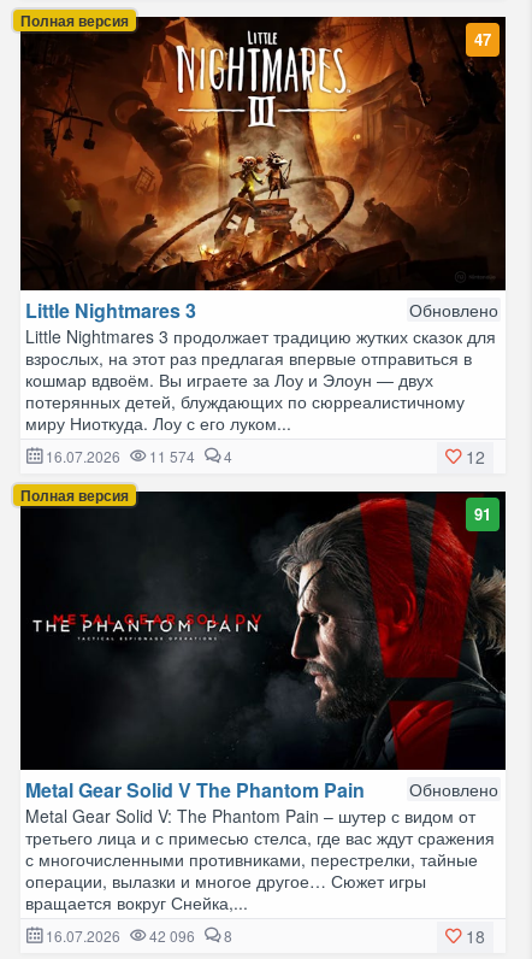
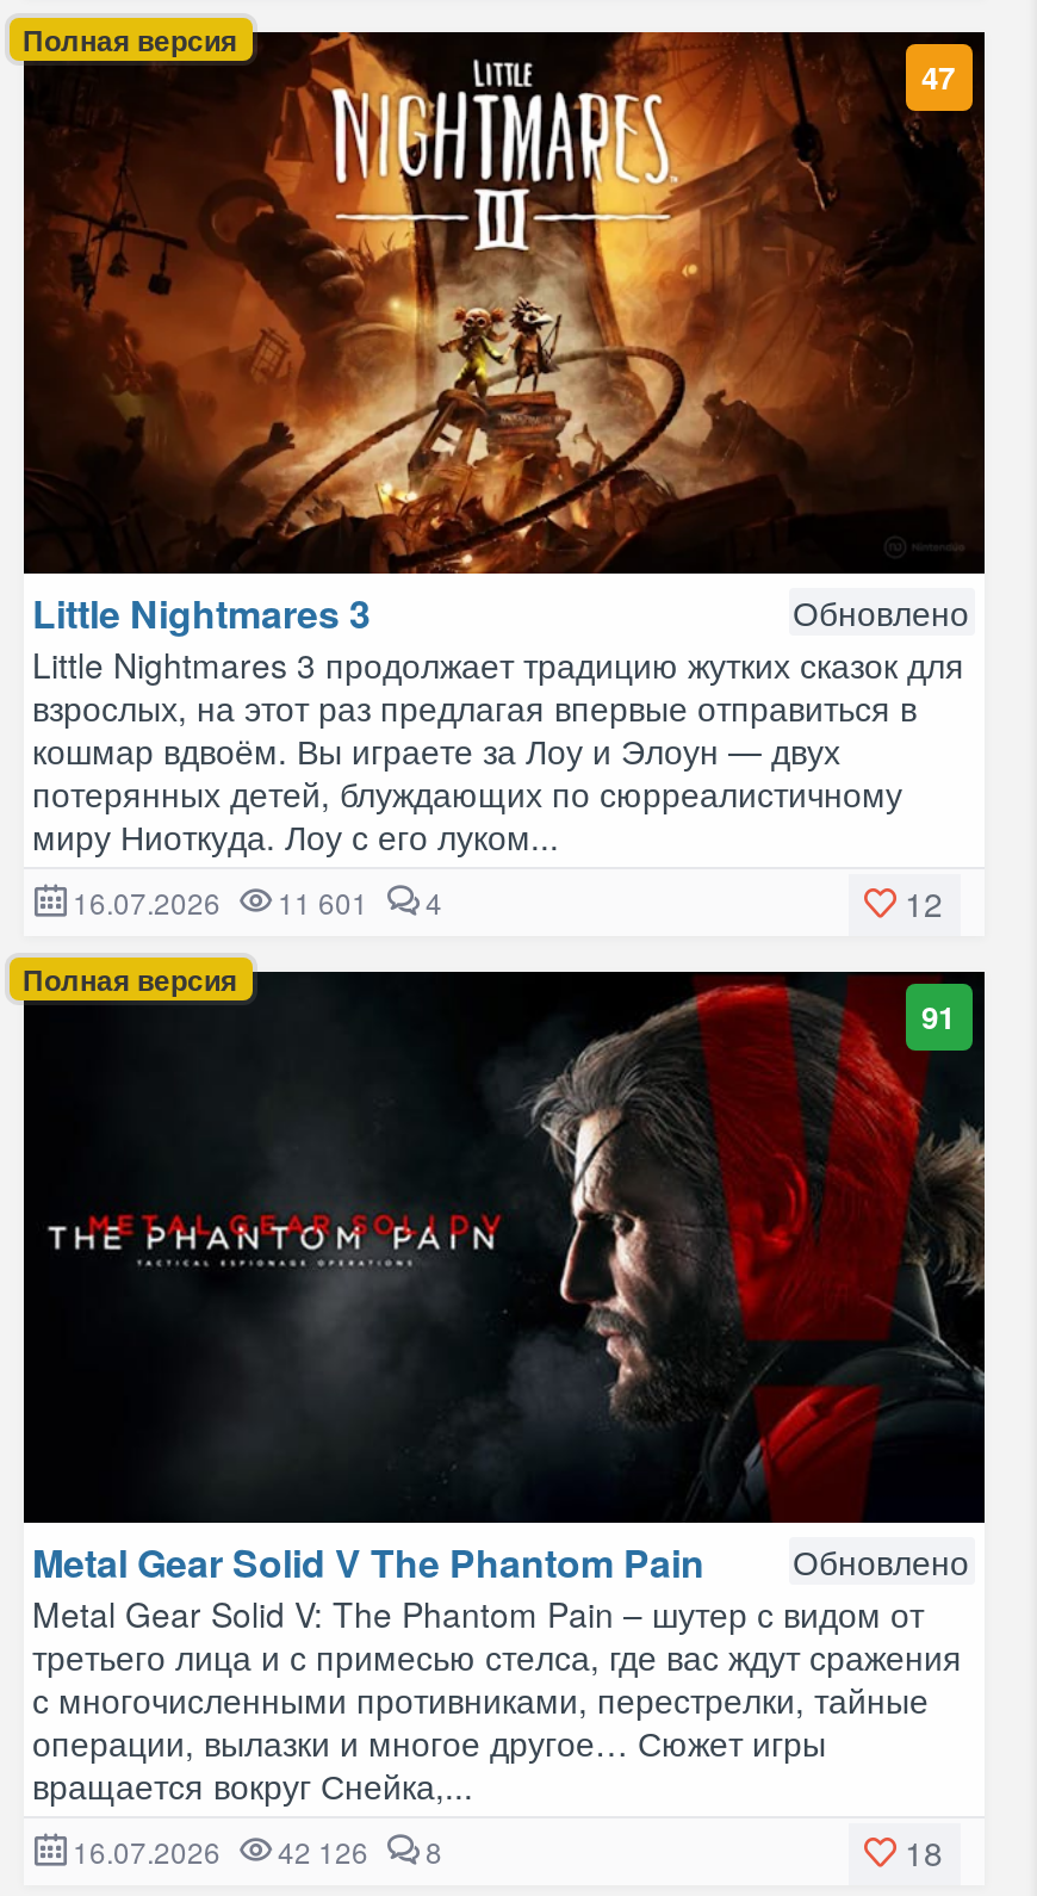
- 16.07.2026 11 574 4
+ 16.07.2026 11 601 4

- 16.07.2026 42 096 8
+ 16.07.2026 42 126 8
